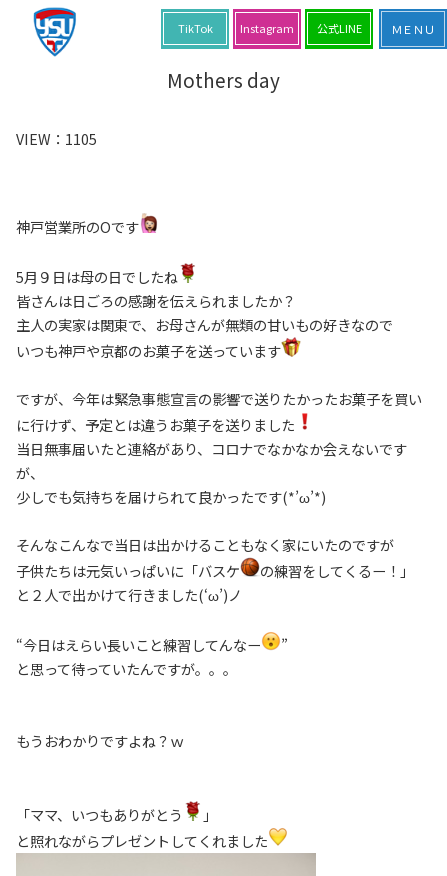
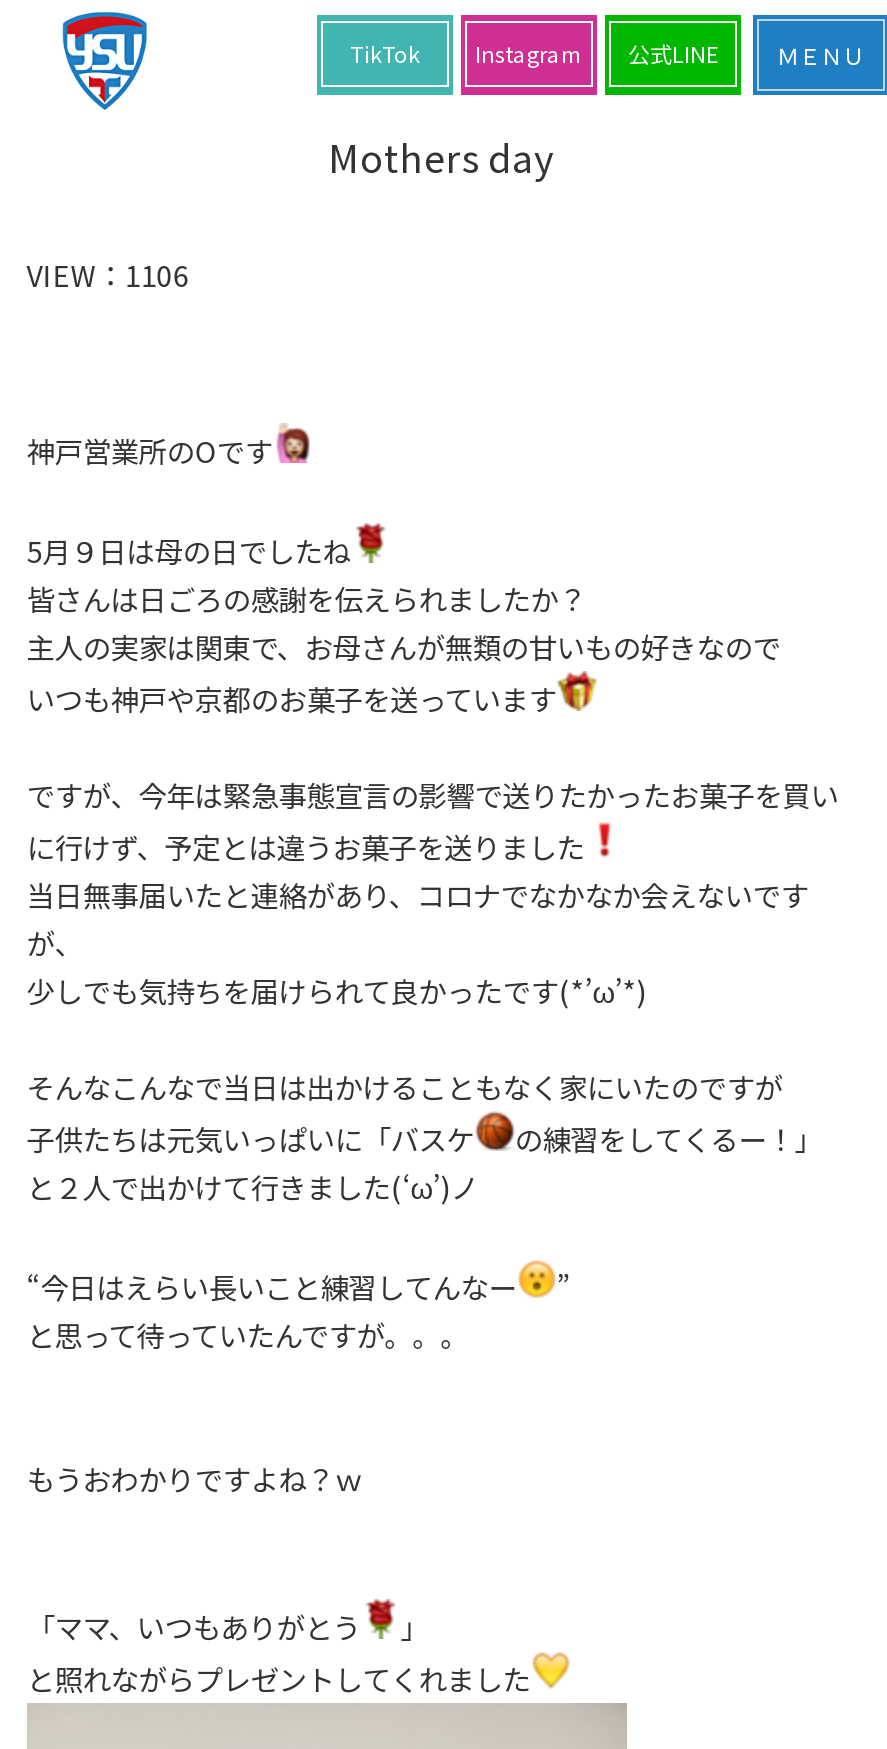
- VIEW：1105
+ VIEW：1106
